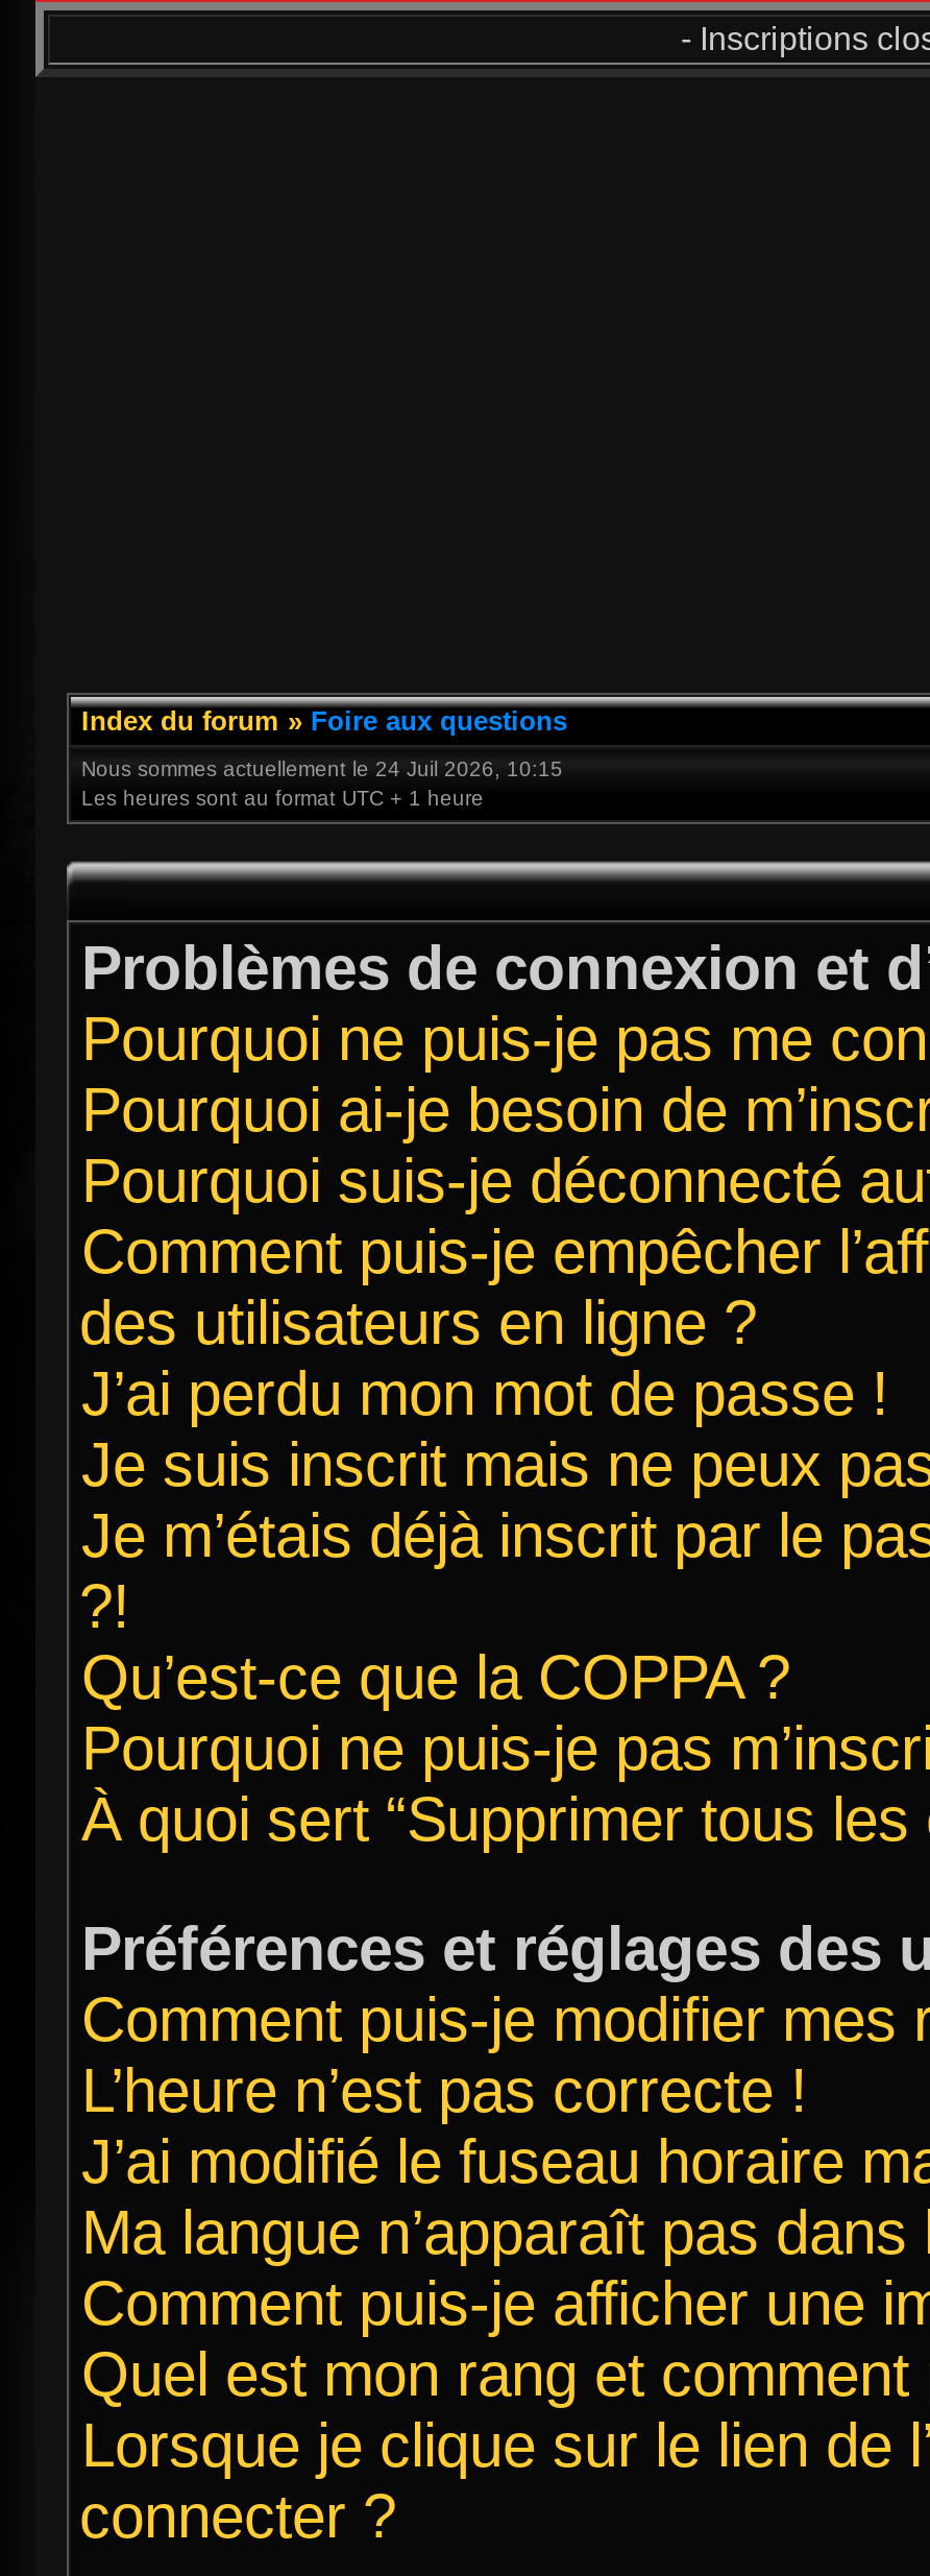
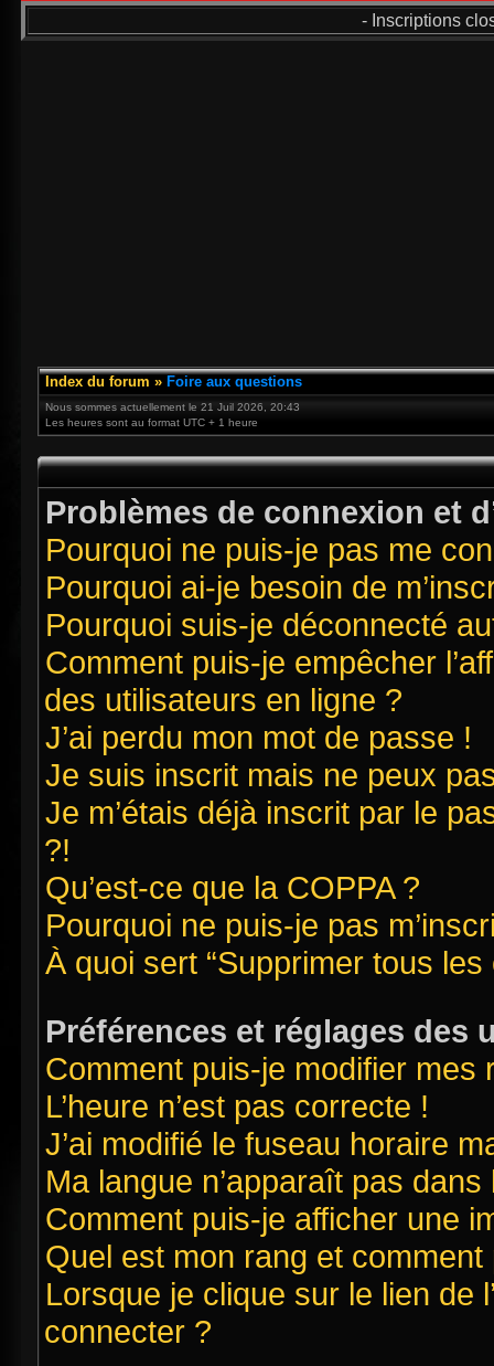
- Nous sommes actuellement le 24 Juil 2026, 10:15
+ Nous sommes actuellement le 21 Juil 2026, 20:43
